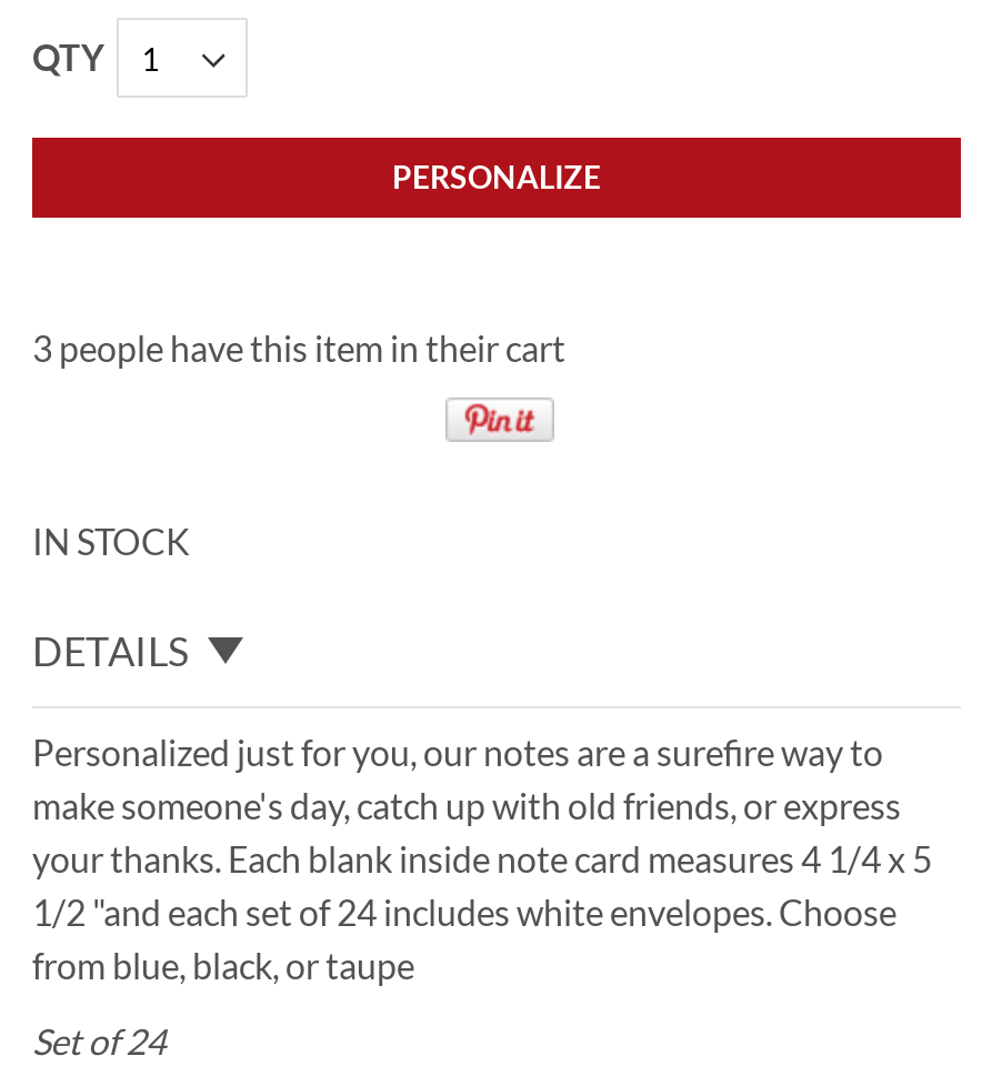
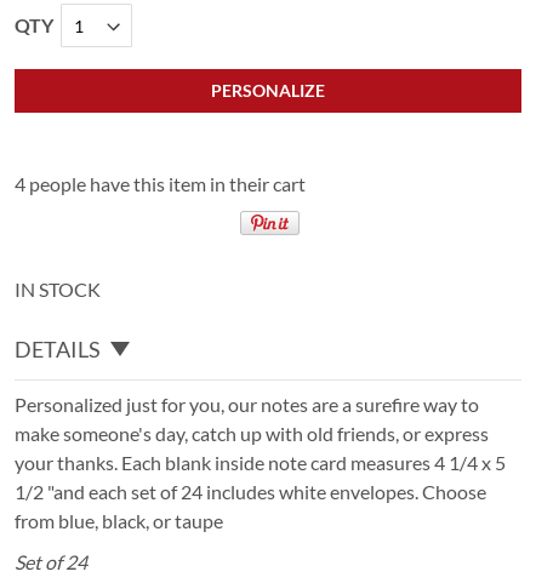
- 3 people have this item in their cart
+ 4 people have this item in their cart
